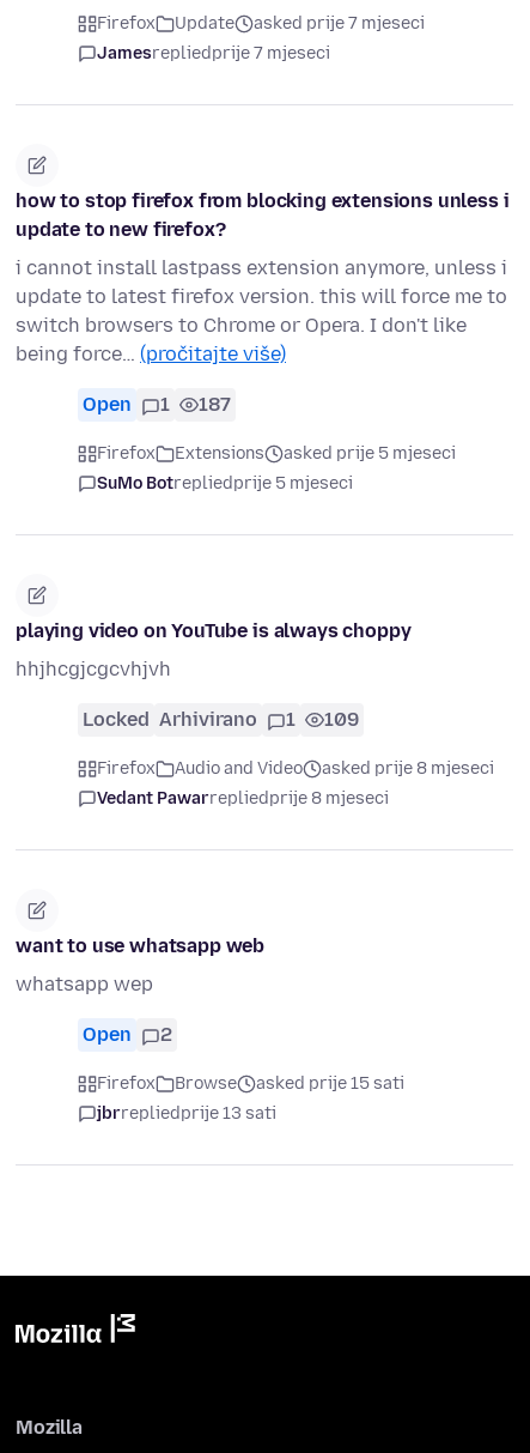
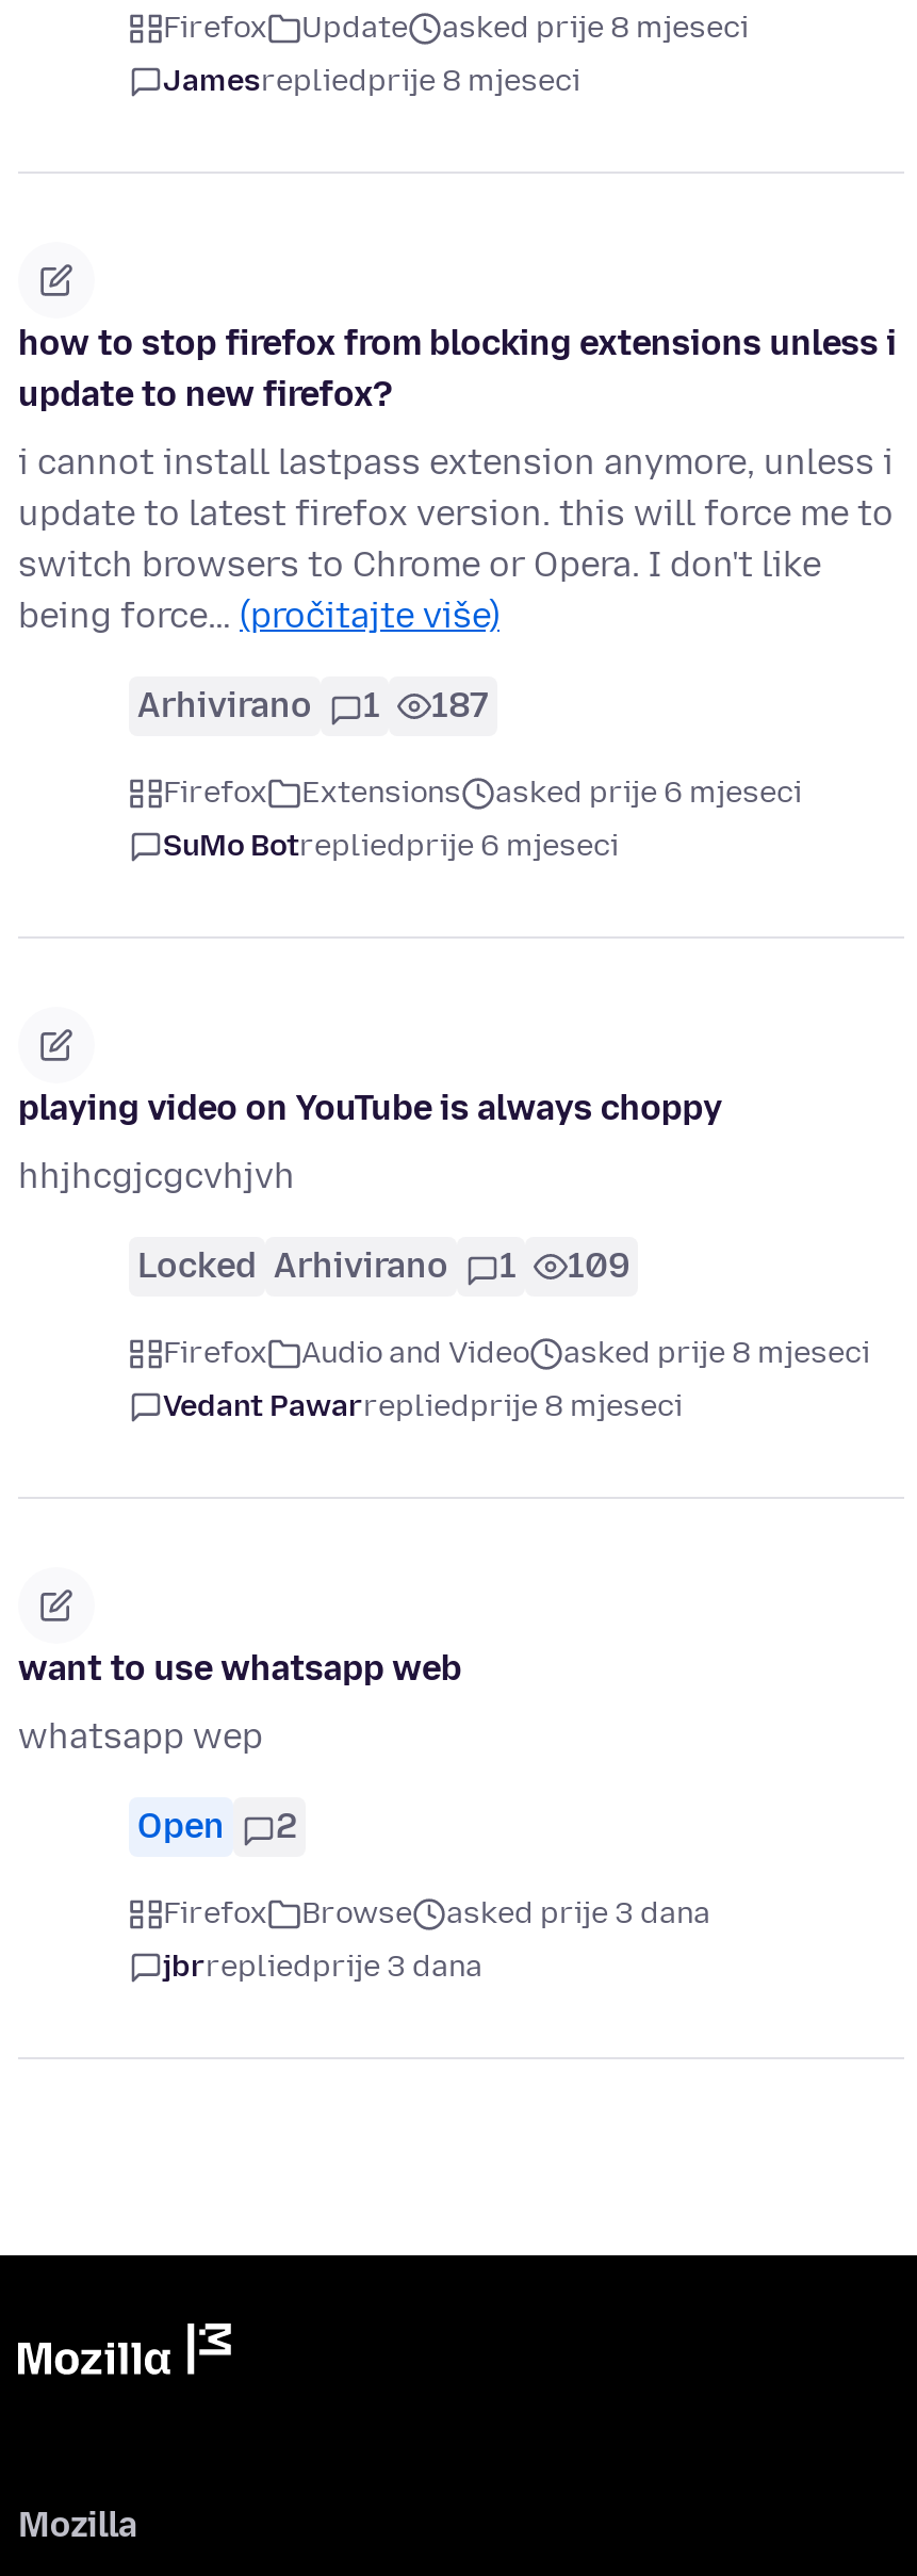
- asked prije 7 mjeseci
+ asked prije 8 mjeseci

- Jamesrepliedprije 7 mjeseci
+ Jamesrepliedprije 8 mjeseci

- Open
+ Arhivirano

- asked prije 5 mjeseci
+ asked prije 6 mjeseci

- SuMo Botrepliedprije 5 mjeseci
+ SuMo Botrepliedprije 6 mjeseci

- asked prije 15 sati
+ asked prije 3 dana

- jbrrepliedprije 13 sati
+ jbrrepliedprije 3 dana
